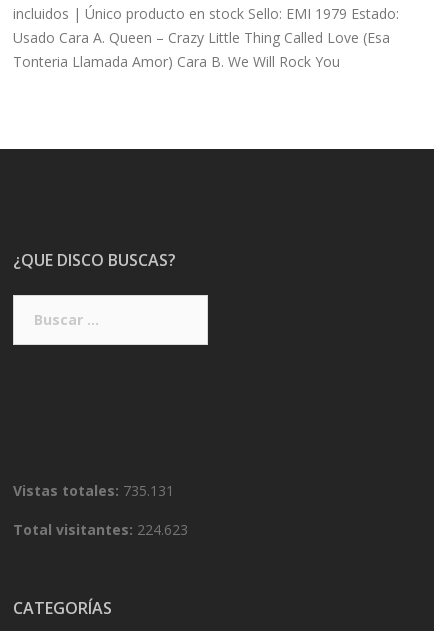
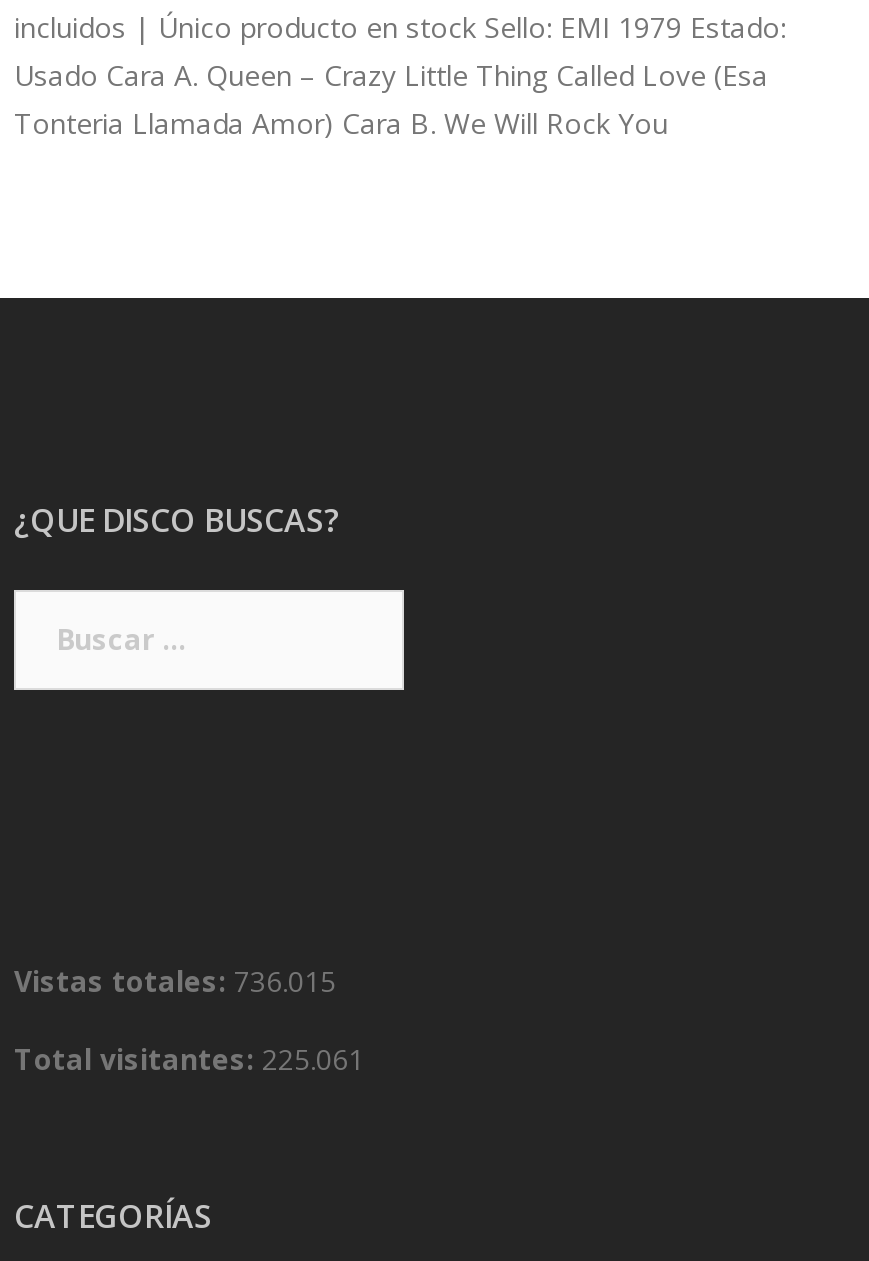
- Vistas totales: 735.131
+ Vistas totales: 736.015

- Total visitantes: 224.623
+ Total visitantes: 225.061
